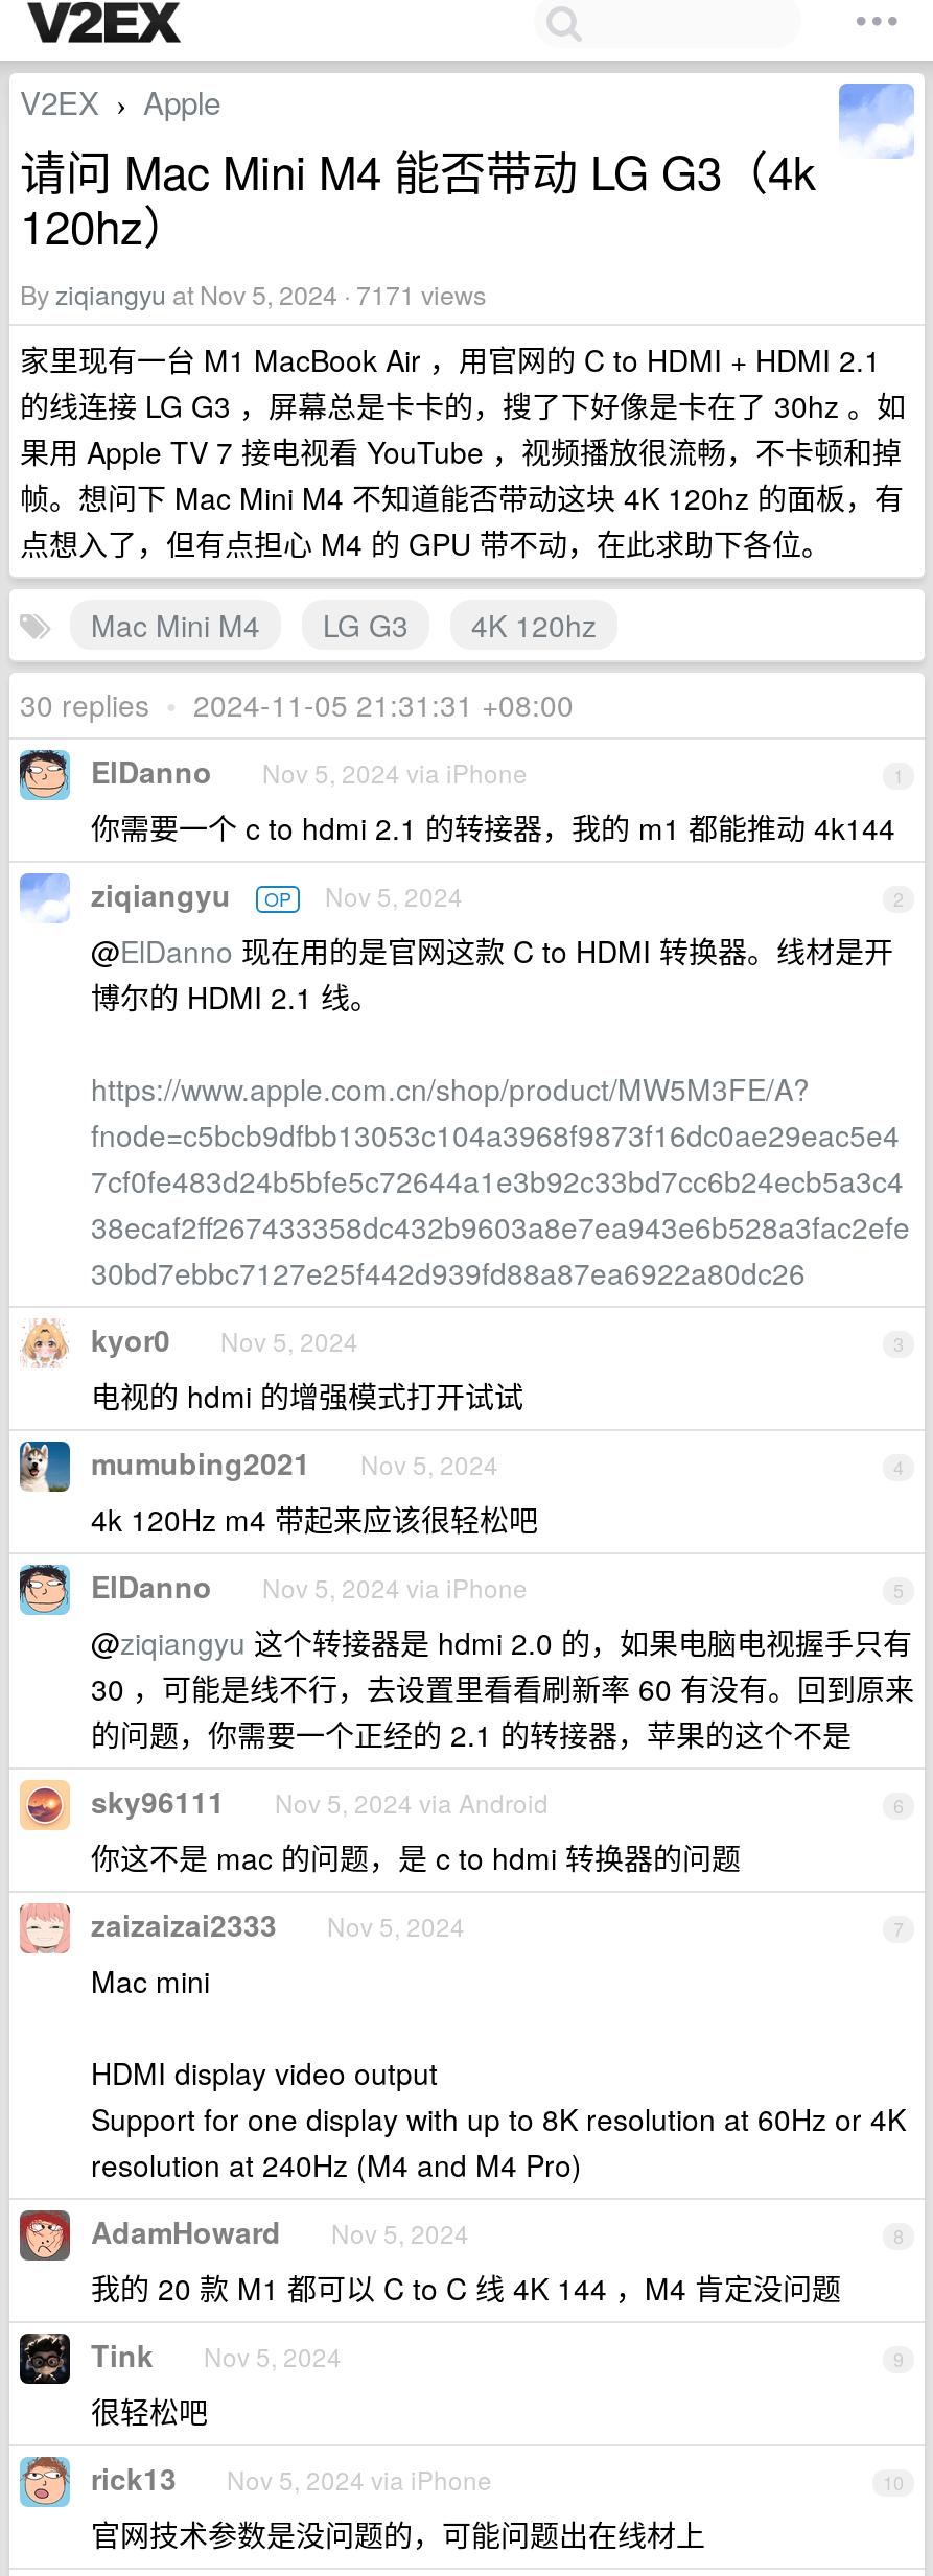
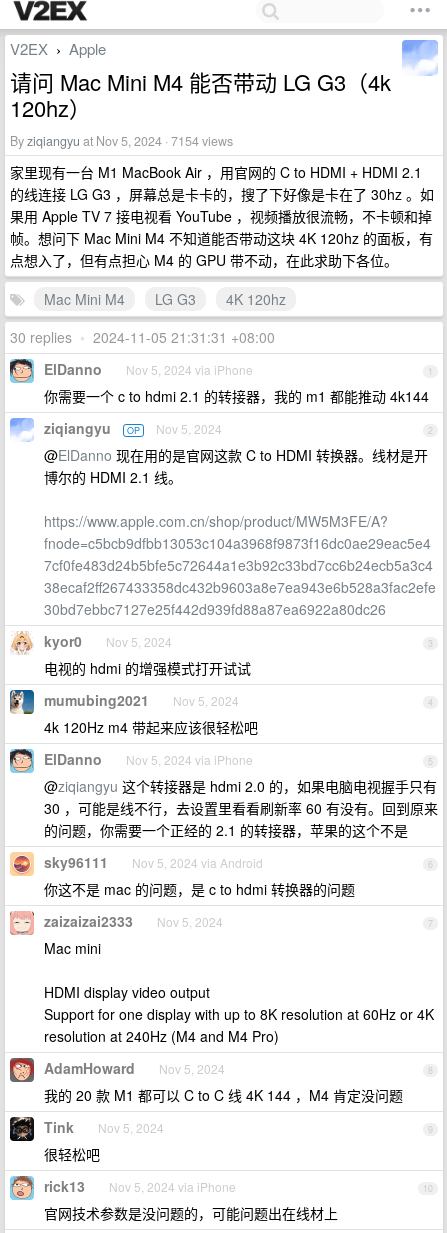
- By ziqiangyu at Nov 5, 2024 · 7171 views
+ By ziqiangyu at Nov 5, 2024 · 7154 views
